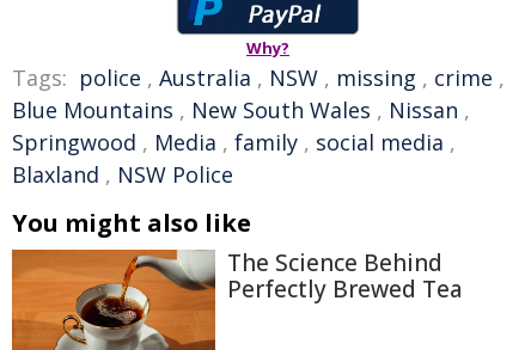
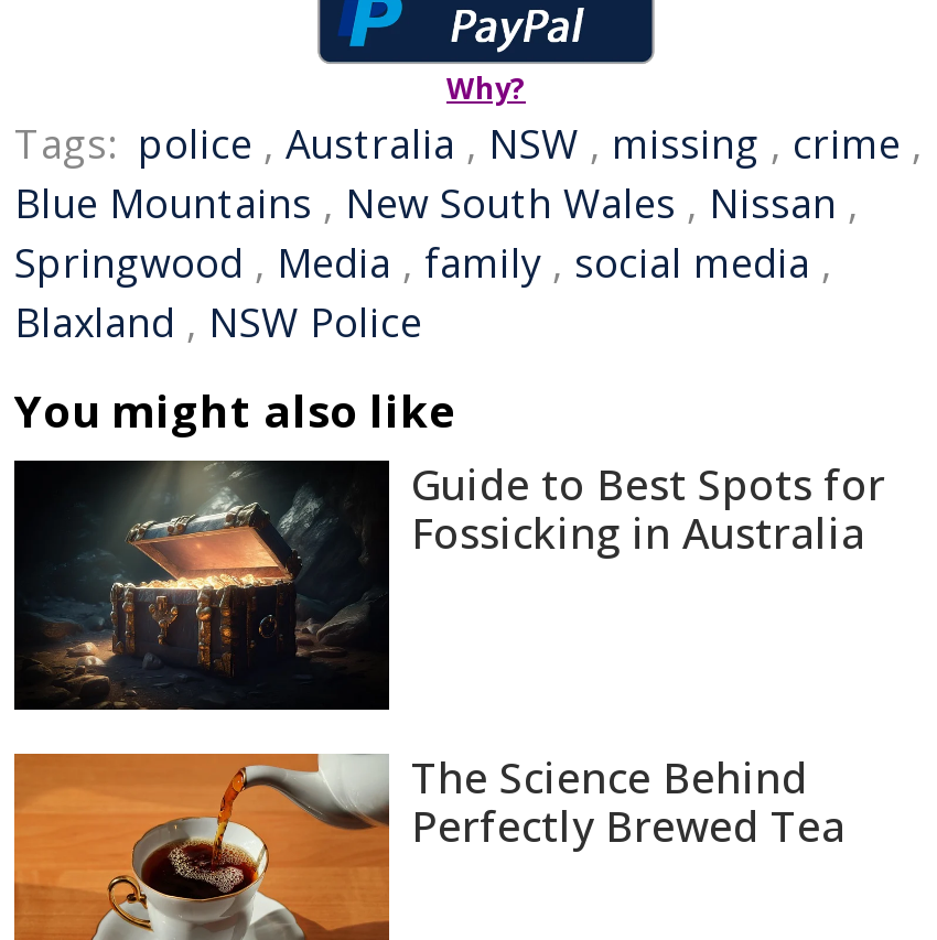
+ [image]
+ Guide to Best Spots for
+ Fossicking in Australia
